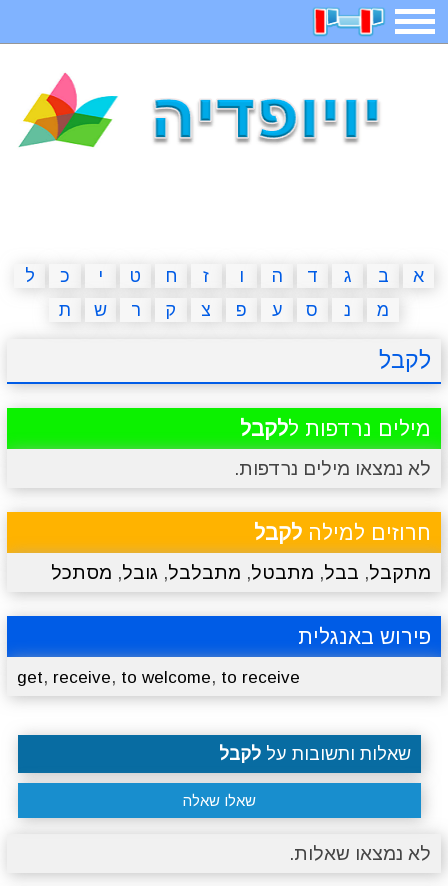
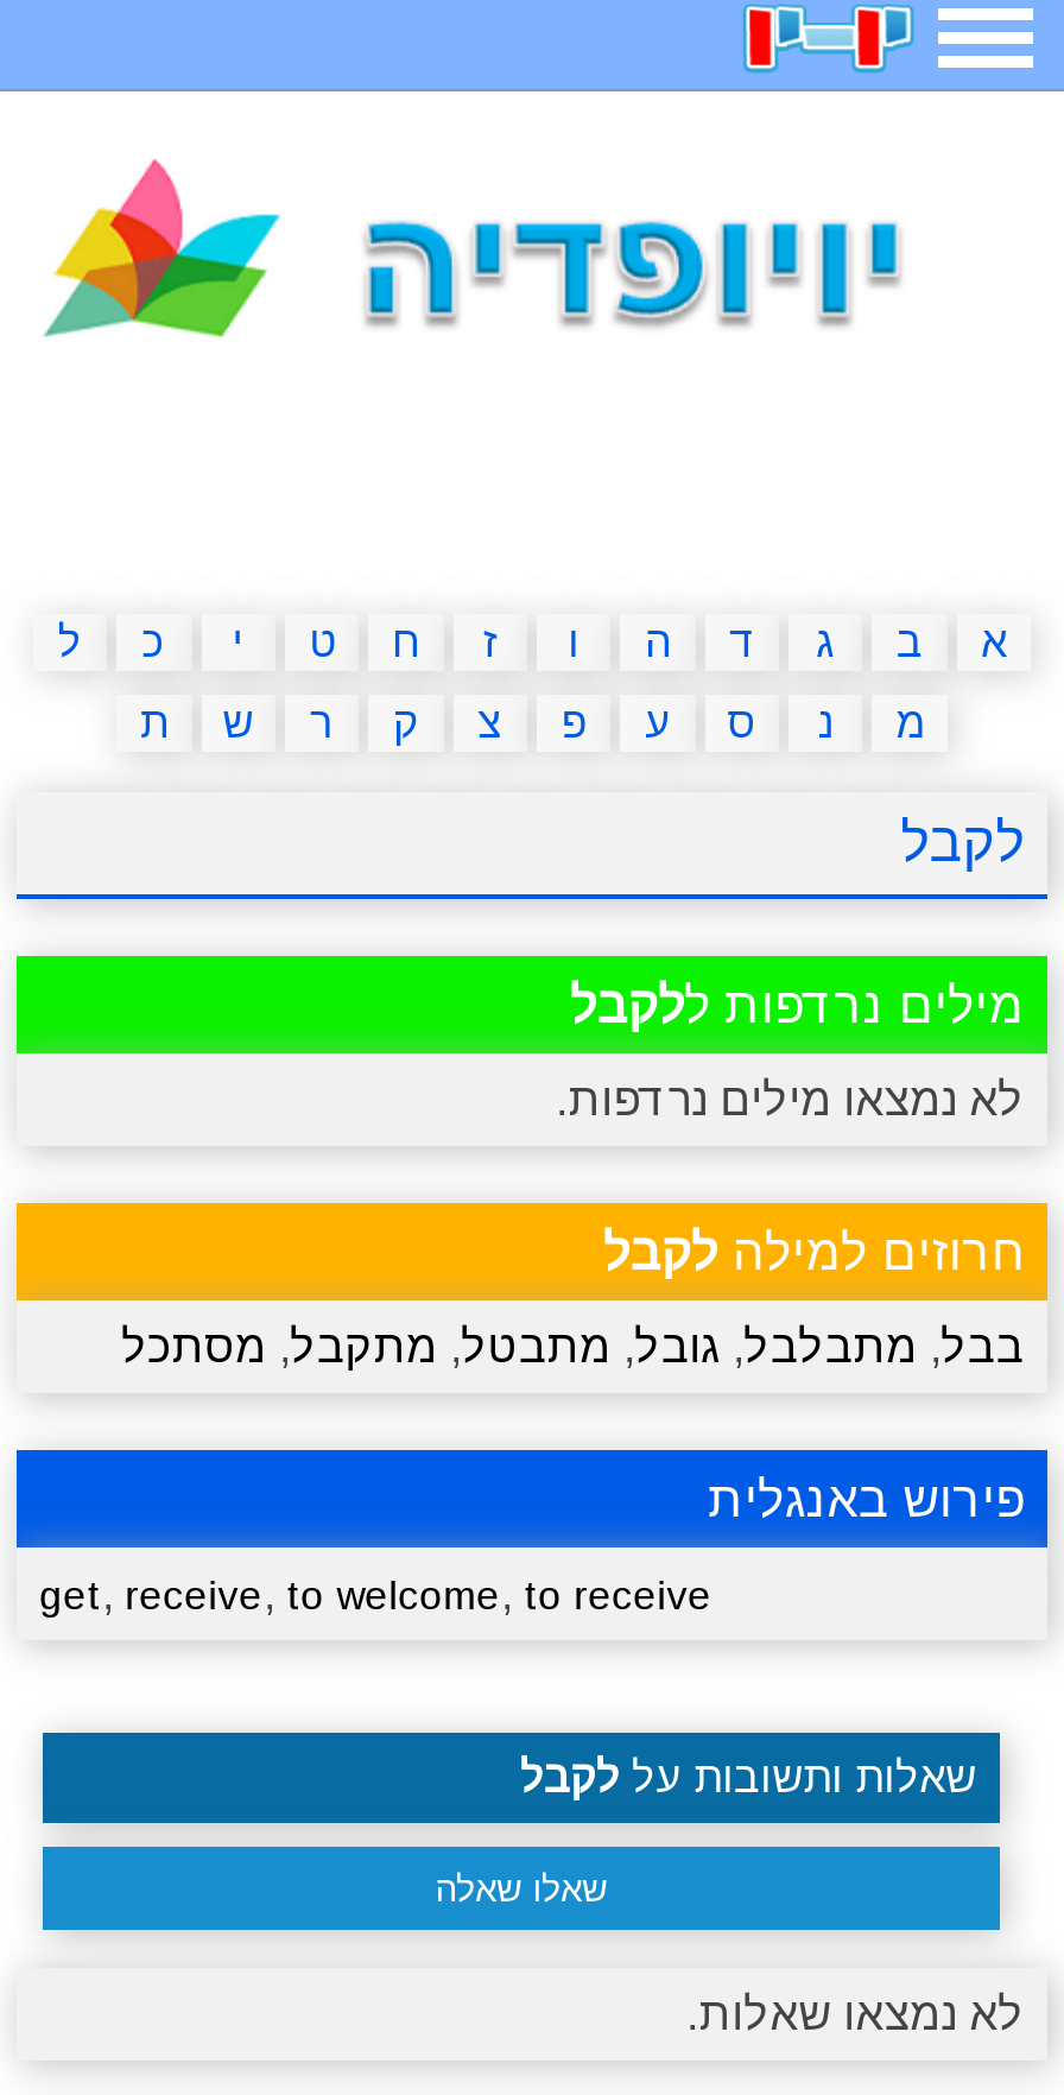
- מתקבל, בבל, מתבטל, מתבלבל, גובל, מסתכל
+ בבל, מתבלבל, גובל, מתבטל, מתקבל, מסתכל
